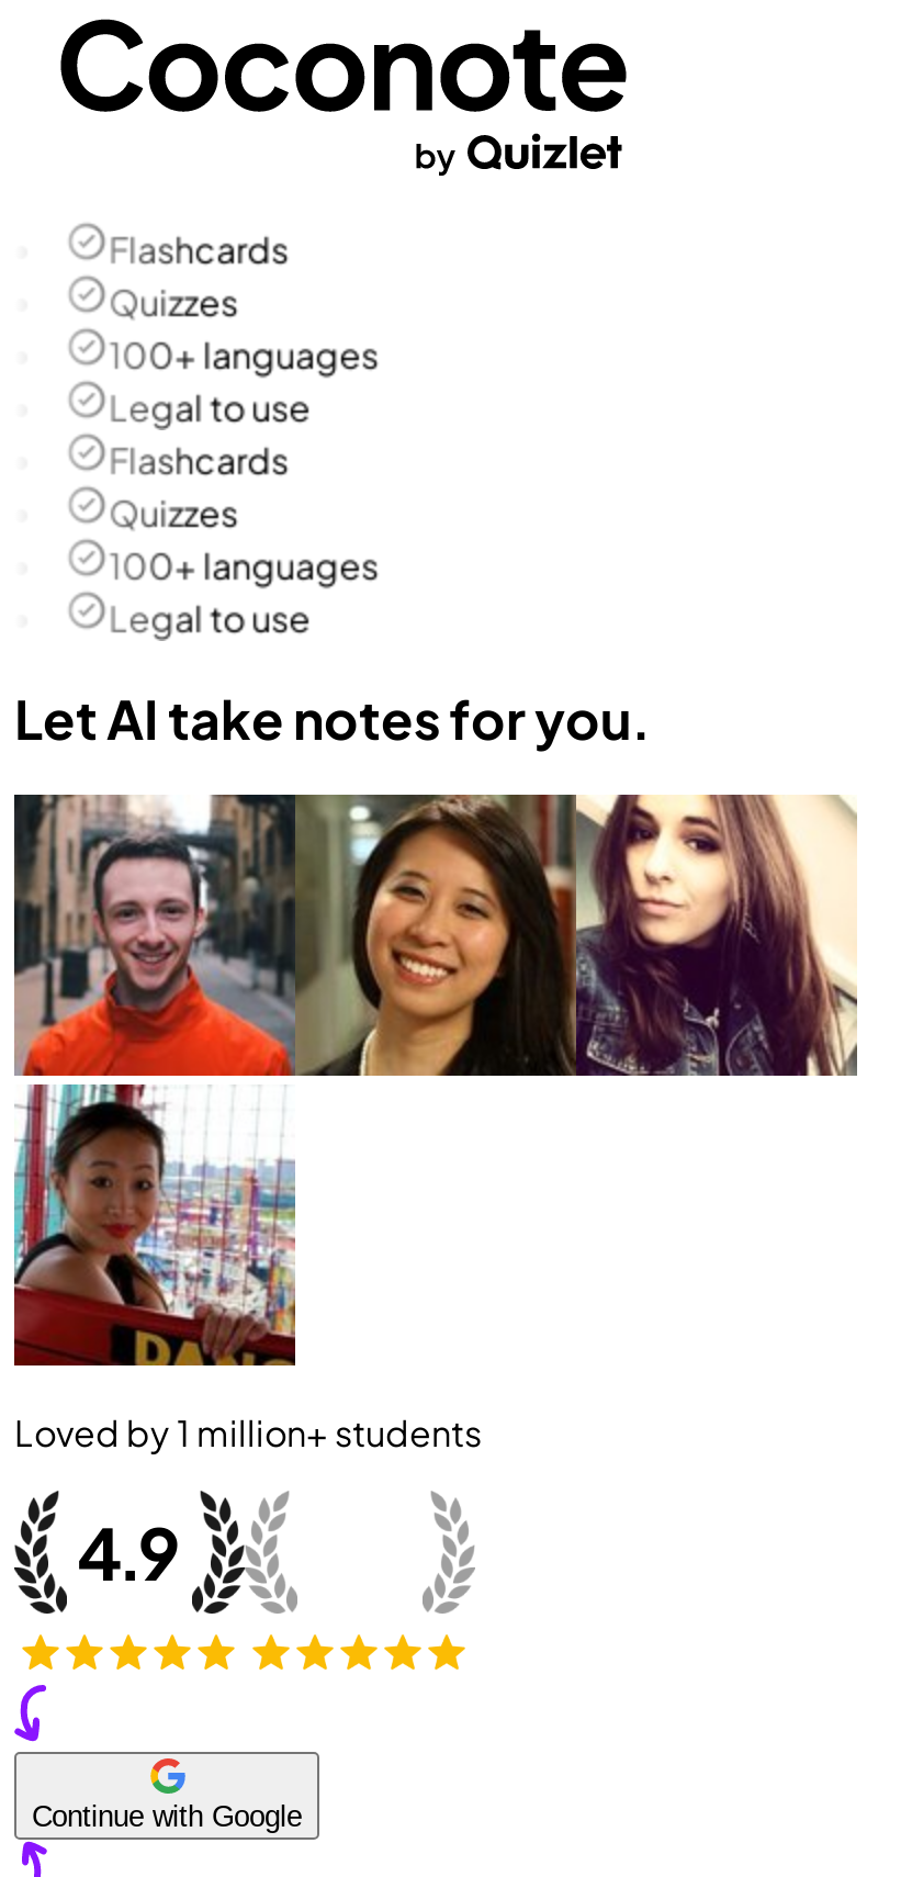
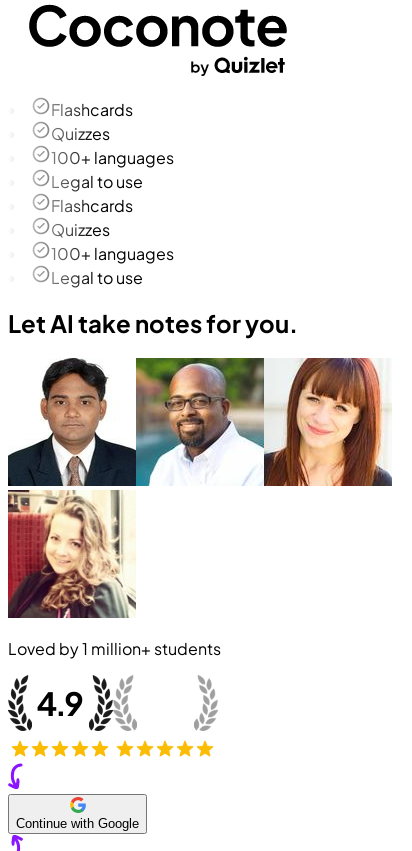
- [image]
+ [image]
